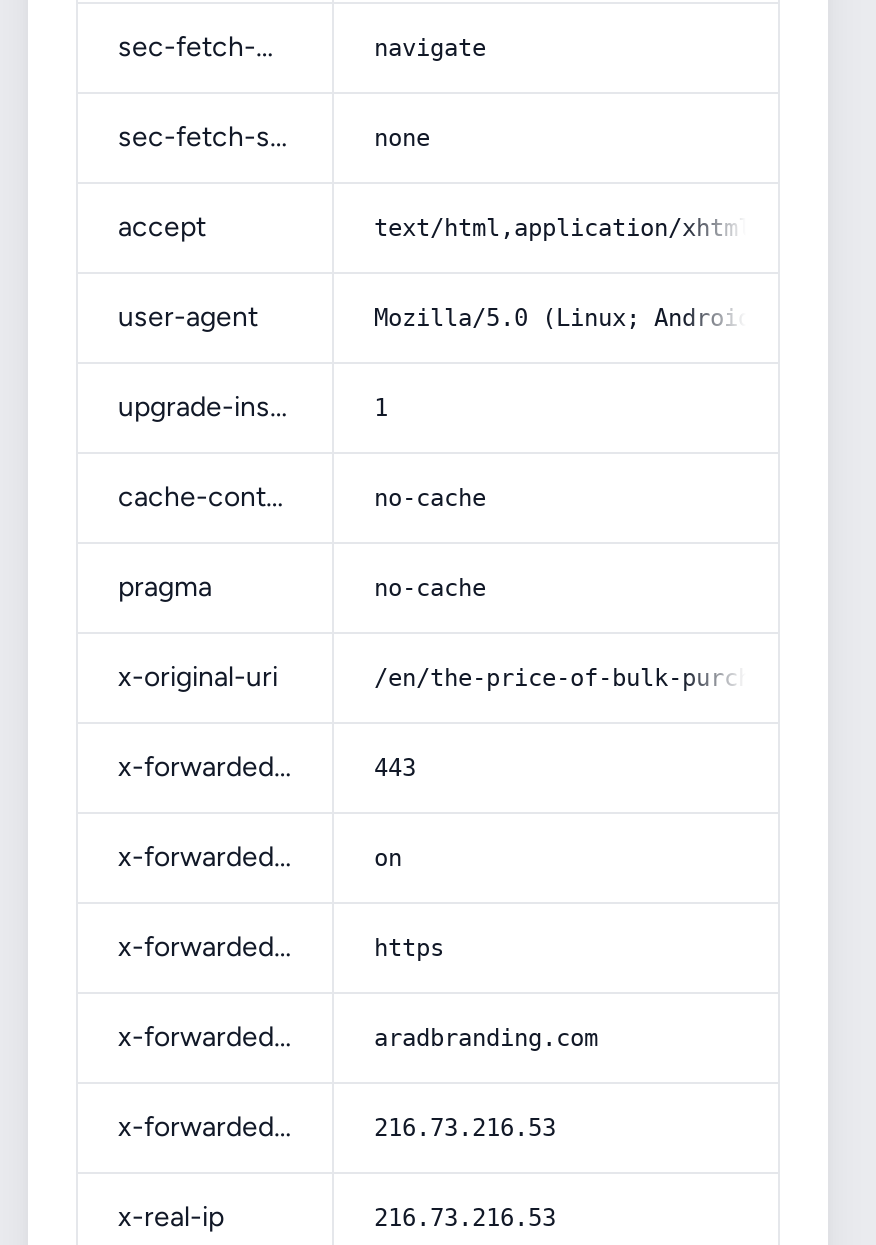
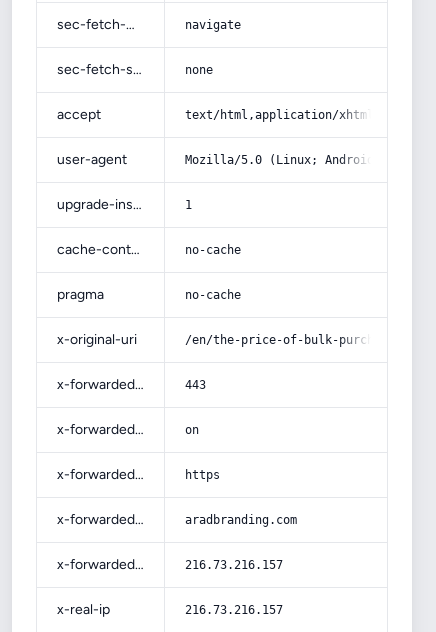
- 216.73.216.53
+ 216.73.216.157

- 216.73.216.53
+ 216.73.216.157
